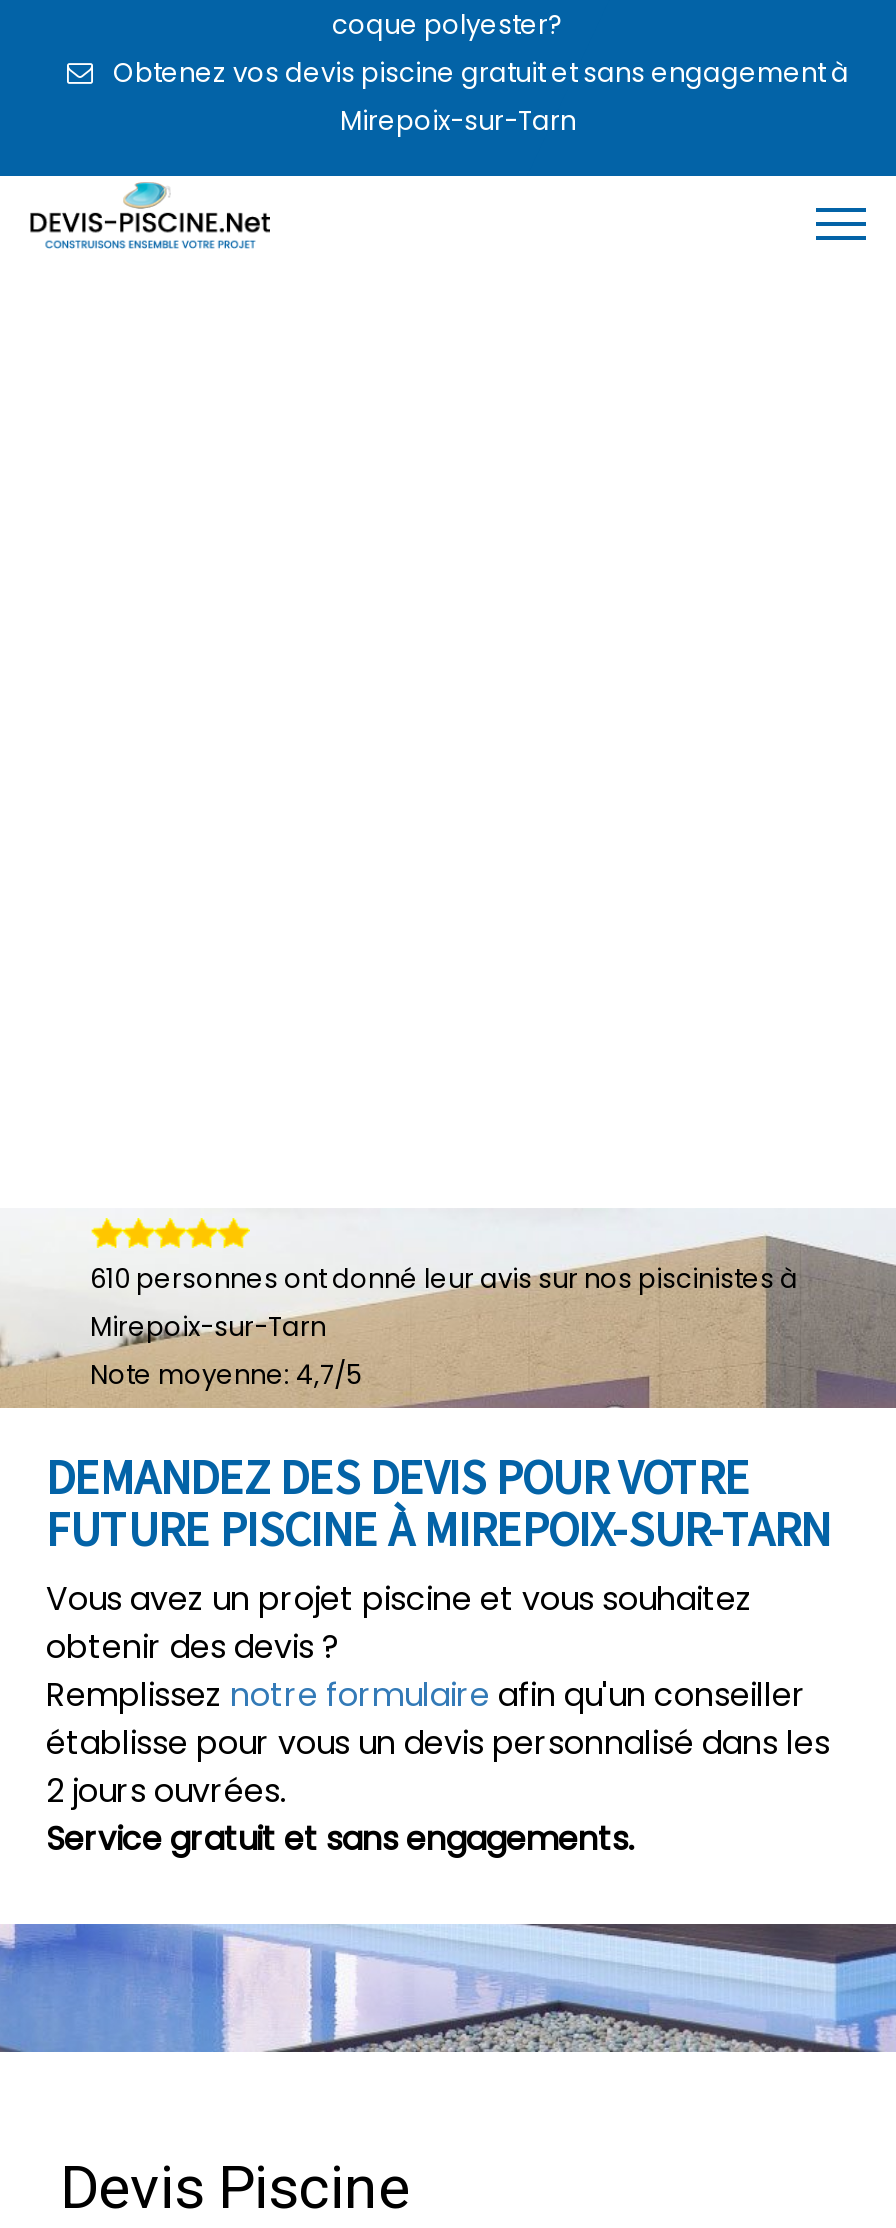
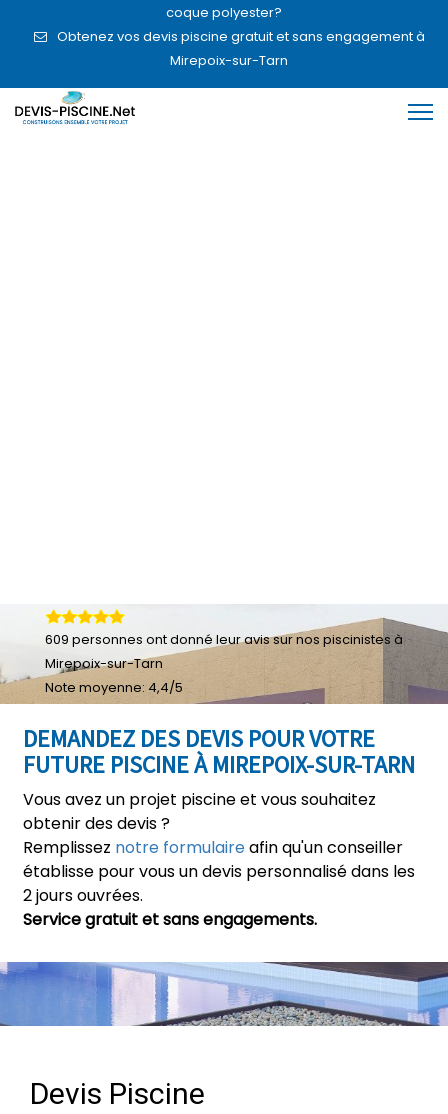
- 610 personnes ont donné leur avis sur nos piscinistes à
+ 609 personnes ont donné leur avis sur nos piscinistes à

- Note moyenne: 4,7/5
+ Note moyenne: 4,4/5
